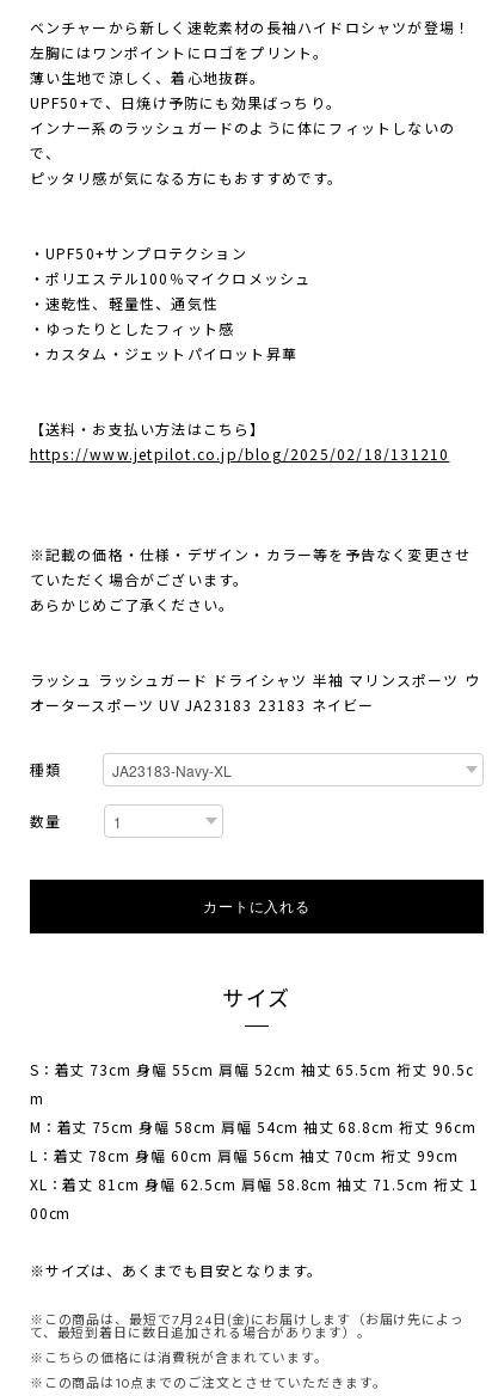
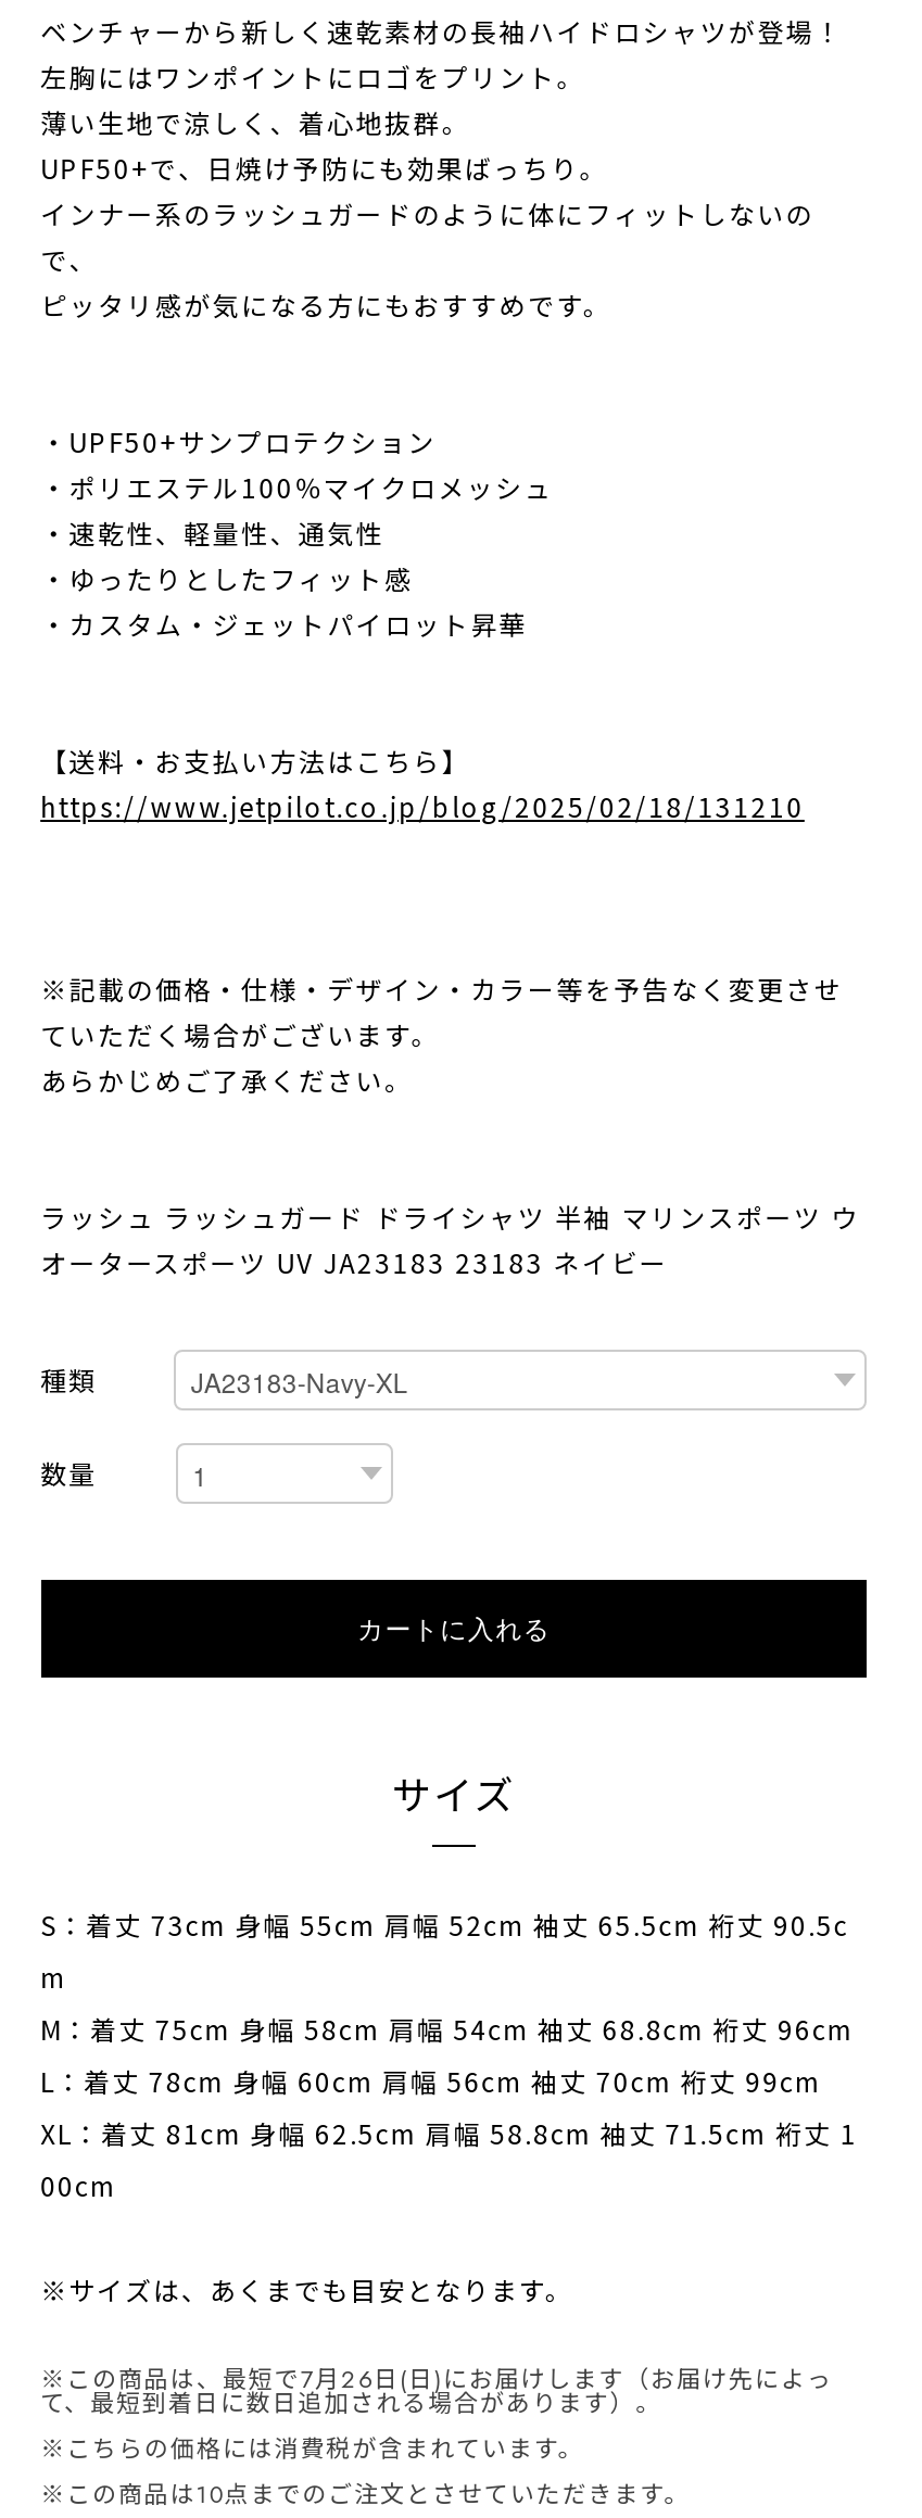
- ※この商品は、最短で7月24日(金)にお届けします（お届け先によっ
+ ※この商品は、最短で7月26日(日)にお届けします（お届け先によっ
